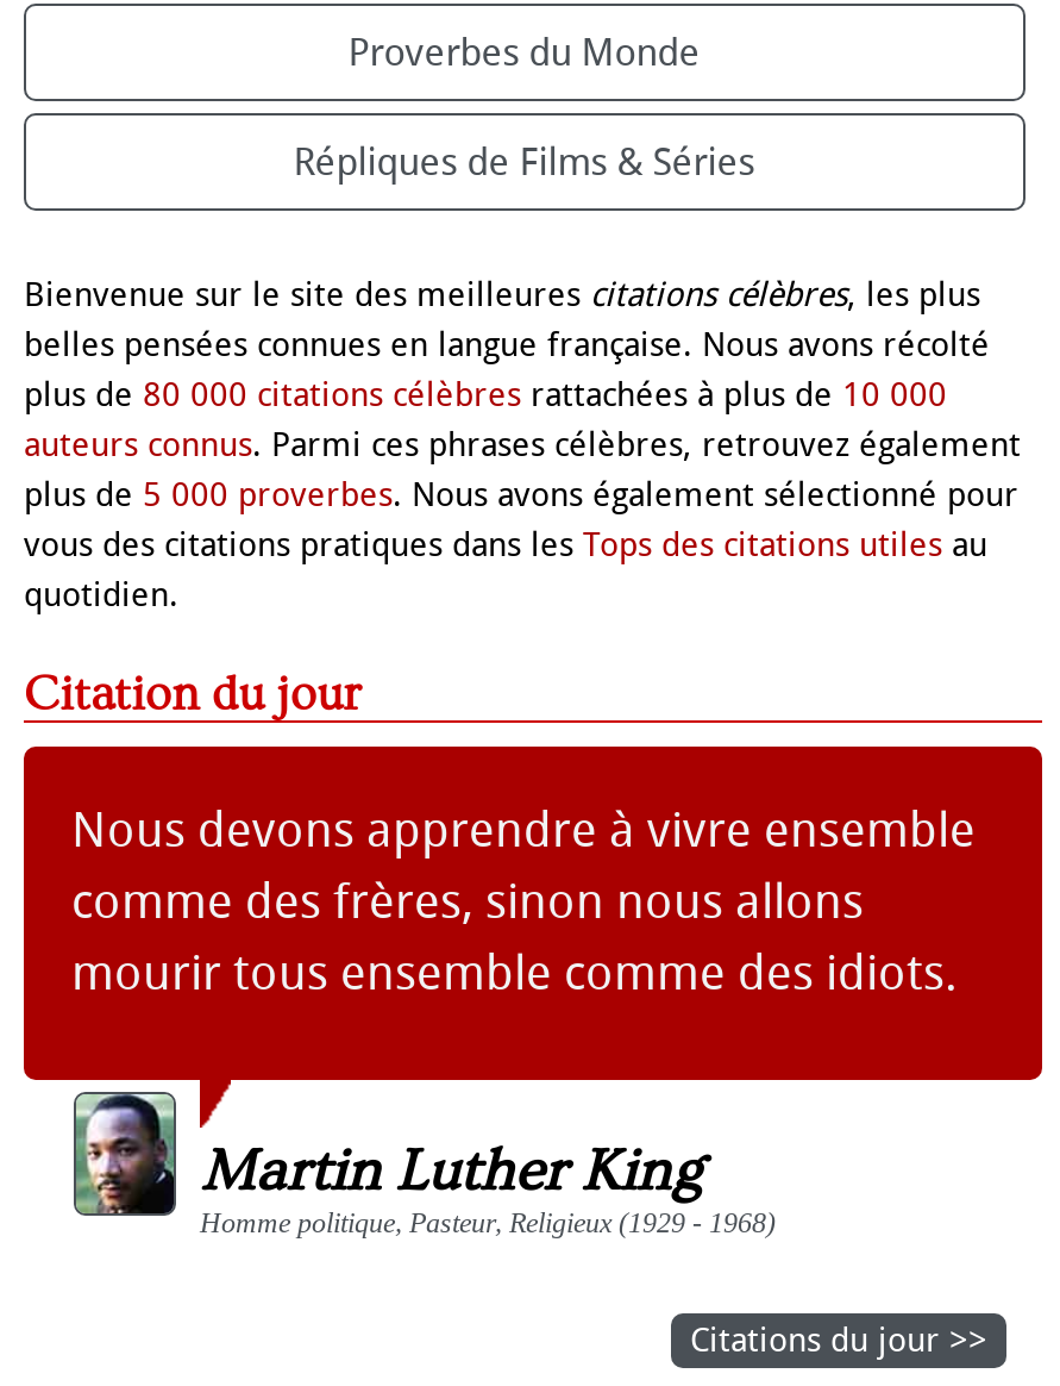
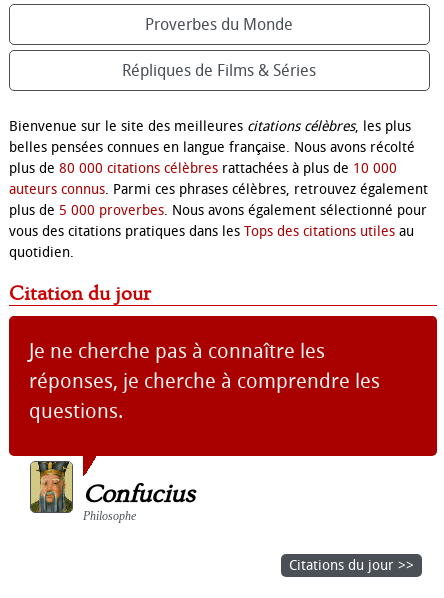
- Nous devons apprendre à vivre ensemble
- comme des frères, sinon nous allons
- mourir tous ensemble comme des idiots.
+ Je ne cherche pas à connaître les
+ réponses, je cherche à comprendre les
+ questions.

- [image]
- Martin Luther King
- Homme politique, Pasteur, Religieux (1929 - 1968)
+ [image]
+ Confucius
+ Philosophe
